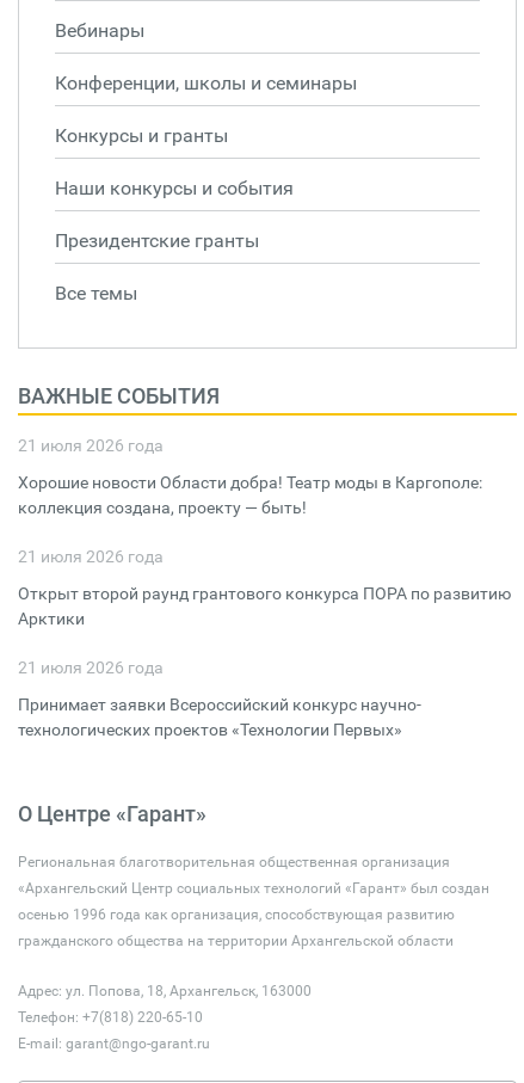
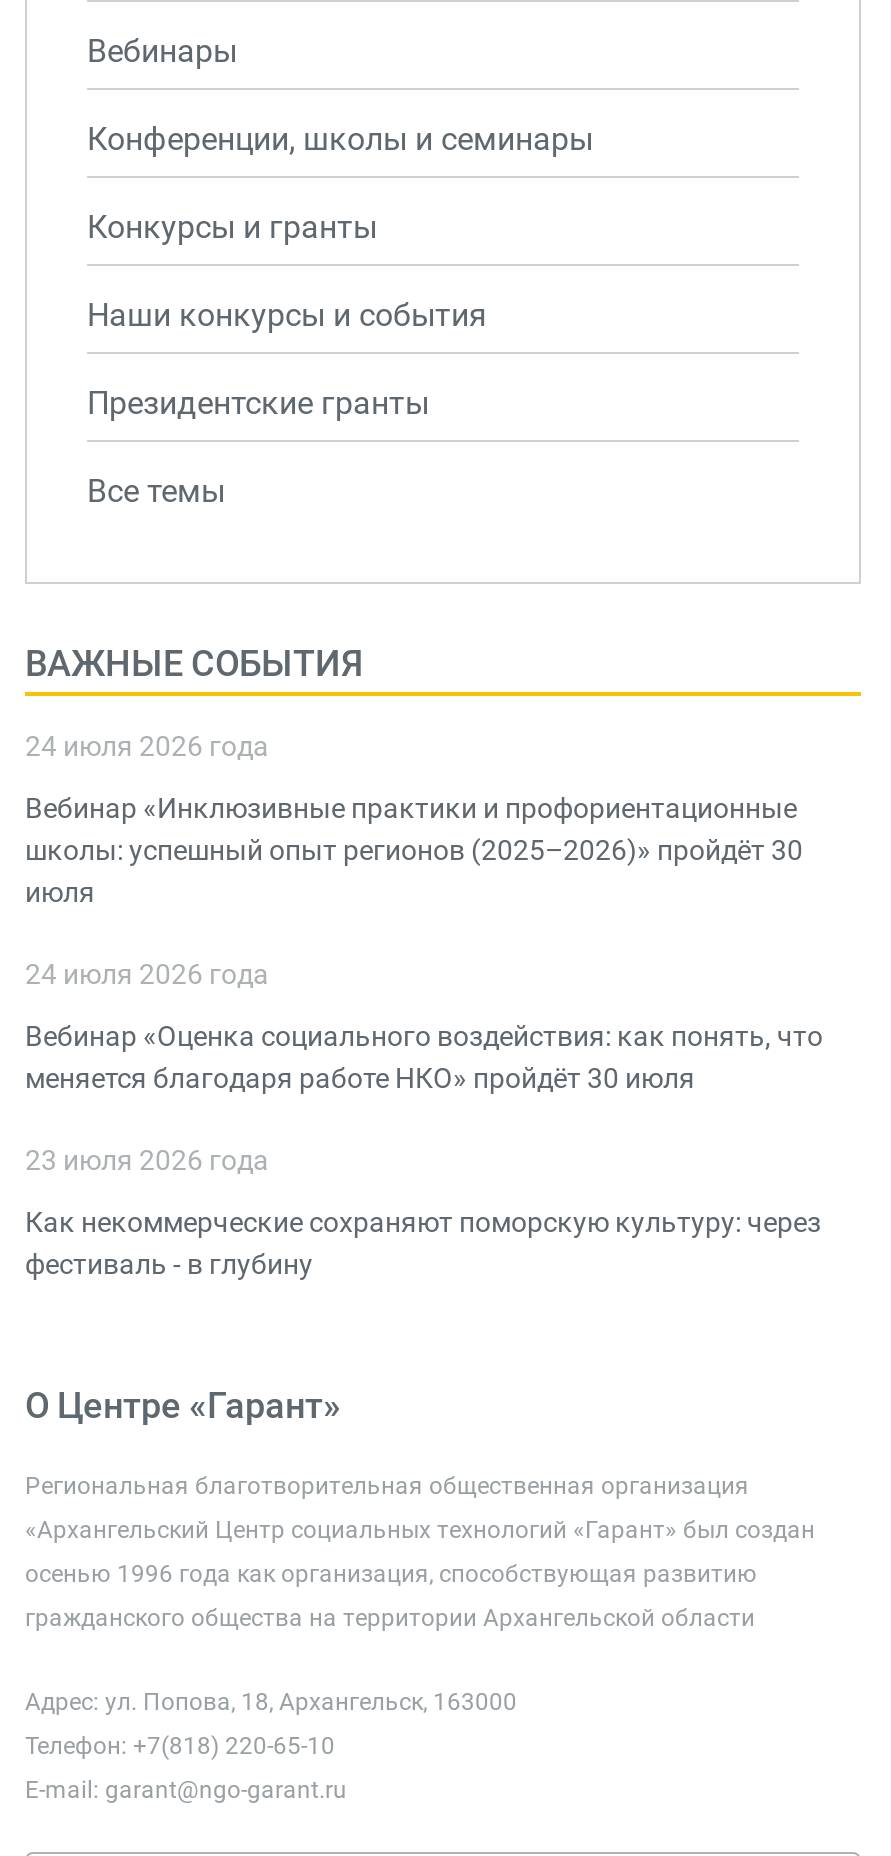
- 21 июля 2026 года
+ 24 июля 2026 года

- Хорошие новости Области добра! Театр моды в Каргополе:
- коллекция создана, проекту — быть!
+ Вебинар «Инклюзивные практики и профориентационные
+ школы: успешный опыт регионов (2025–2026)» пройдёт 30
+ июля

- 21 июля 2026 года
+ 24 июля 2026 года

- Открыт второй раунд грантового конкурса ПОРА по развитию
- Арктики
+ Вебинар «Оценка социального воздействия: как понять, что
+ меняется благодаря работе НКО» пройдёт 30 июля

- 21 июля 2026 года
+ 23 июля 2026 года

- Принимает заявки Всероссийский конкурс научно-
- технологических проектов «Технологии Первых»
+ Как некоммерческие сохраняют поморскую культуру: через
+ фестиваль - в глубину
